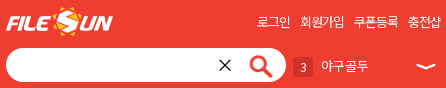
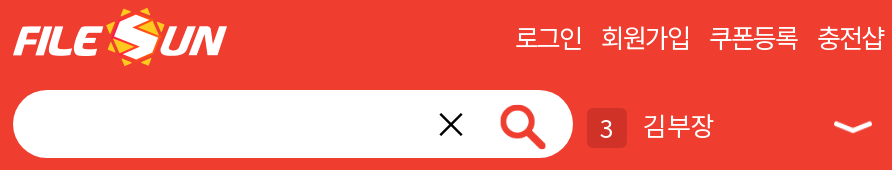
- 야구골두
+ 김부장
